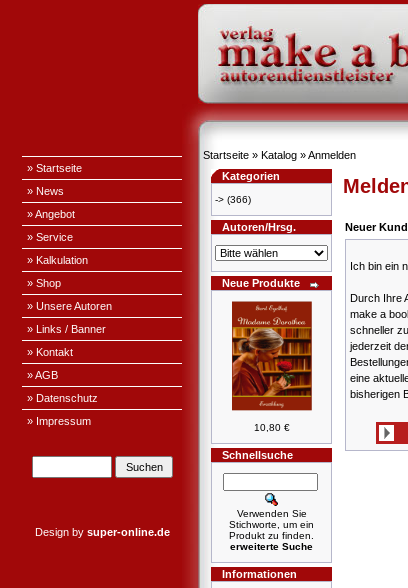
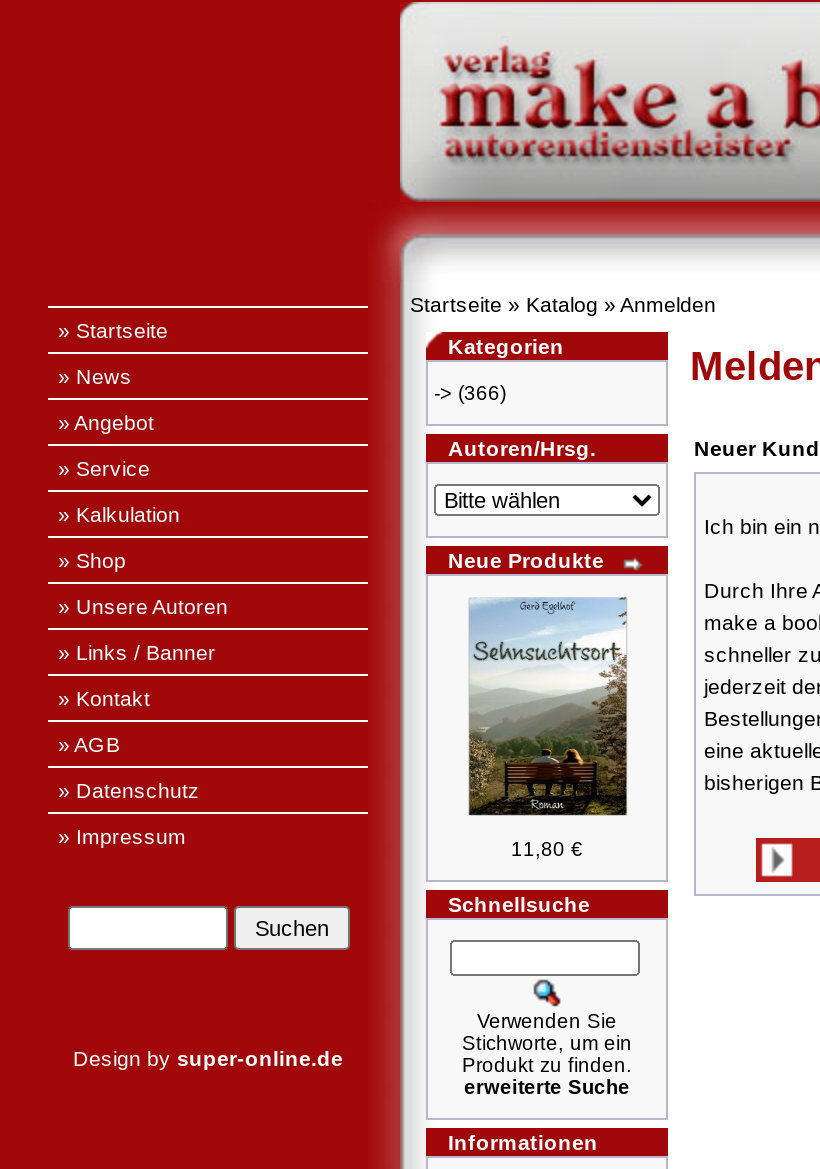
- [image]
- 10,80 €
+ [image]
+ 11,80 €
